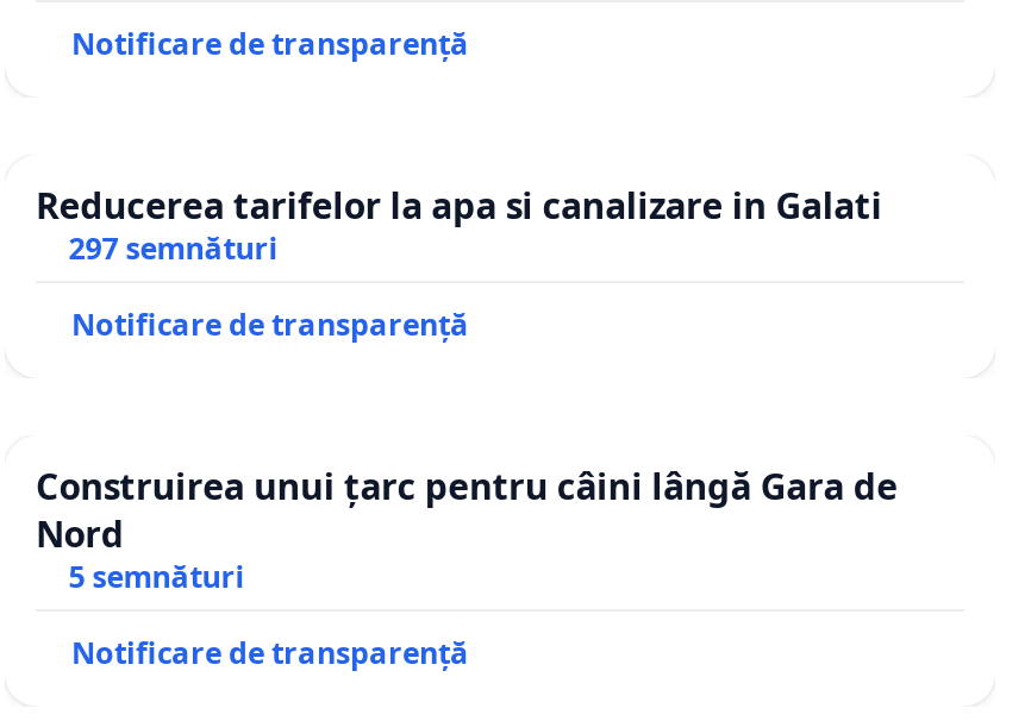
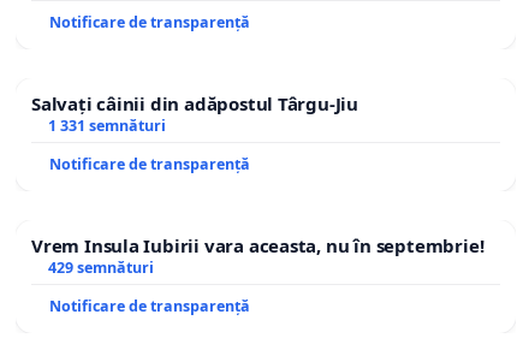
- Reducerea tarifelor la apa si canalizare in Galati
- 297 semnături
+ Salvați câinii din adăpostul Târgu-Jiu
+ 1 331 semnături

- Construirea unui țarc pentru câini lângă Gara de
- Nord
- 5 semnături
+ Vrem Insula Iubirii vara aceasta, nu în septembrie!
+ 429 semnături
